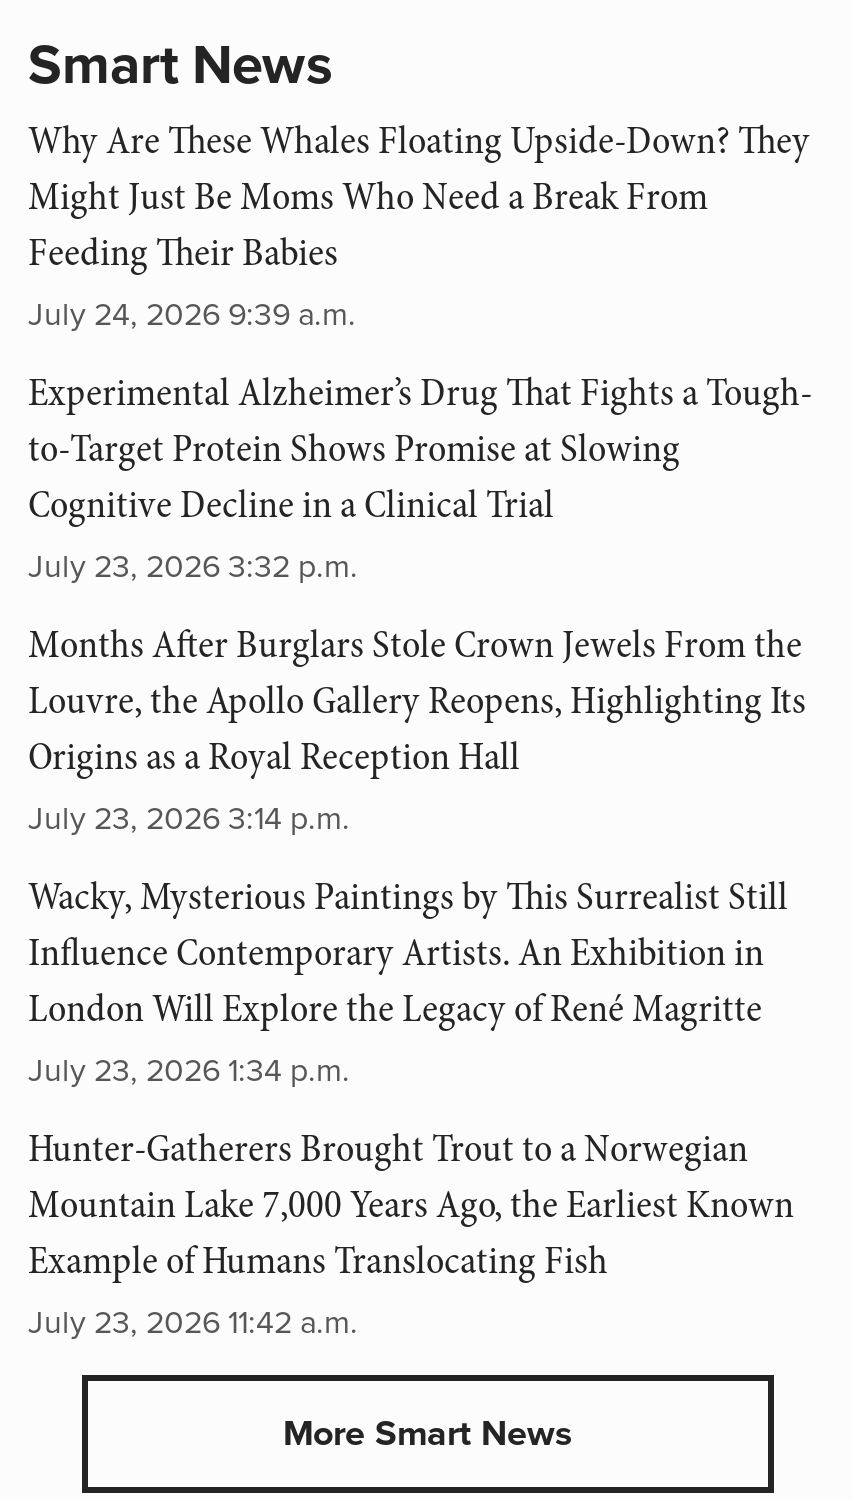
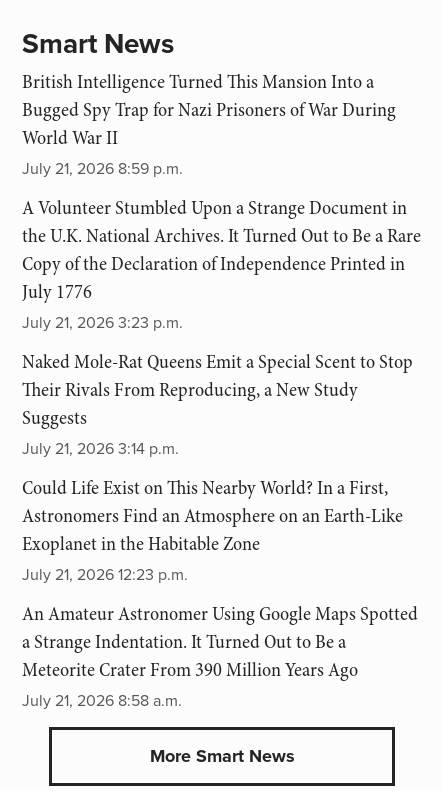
- Why Are These Whales Floating Upside-Down? They
- Might Just Be Moms Who Need a Break From
- Feeding Their Babies
- July 24, 2026 9:39 a.m.
+ British Intelligence Turned This Mansion Into a
+ Bugged Spy Trap for Nazi Prisoners of War During
+ World War II
+ July 21, 2026 8:59 p.m.

- Experimental Alzheimer’s Drug That Fights a Tough-
- to-Target Protein Shows Promise at Slowing
- Cognitive Decline in a Clinical Trial
- July 23, 2026 3:32 p.m.
+ A Volunteer Stumbled Upon a Strange Document in
+ the U.K. National Archives. It Turned Out to Be a Rare
+ Copy of the Declaration of Independence Printed in
+ July 1776
+ July 21, 2026 3:23 p.m.

- Months After Burglars Stole Crown Jewels From the
- Louvre, the Apollo Gallery Reopens, Highlighting Its
- Origins as a Royal Reception Hall
- July 23, 2026 3:14 p.m.
+ Naked Mole-Rat Queens Emit a Special Scent to Stop
+ Their Rivals From Reproducing, a New Study
+ Suggests
+ July 21, 2026 3:14 p.m.

- Wacky, Mysterious Paintings by This Surrealist Still
- Influence Contemporary Artists. An Exhibition in
- London Will Explore the Legacy of René Magritte
- July 23, 2026 1:34 p.m.
+ Could Life Exist on This Nearby World? In a First,
+ Astronomers Find an Atmosphere on an Earth-Like
+ Exoplanet in the Habitable Zone
+ July 21, 2026 12:23 p.m.

- Hunter-Gatherers Brought Trout to a Norwegian
- Mountain Lake 7,000 Years Ago, the Earliest Known
- Example of Humans Translocating Fish
- July 23, 2026 11:42 a.m.
+ An Amateur Astronomer Using Google Maps Spotted
+ a Strange Indentation. It Turned Out to Be a
+ Meteorite Crater From 390 Million Years Ago
+ July 21, 2026 8:58 a.m.
